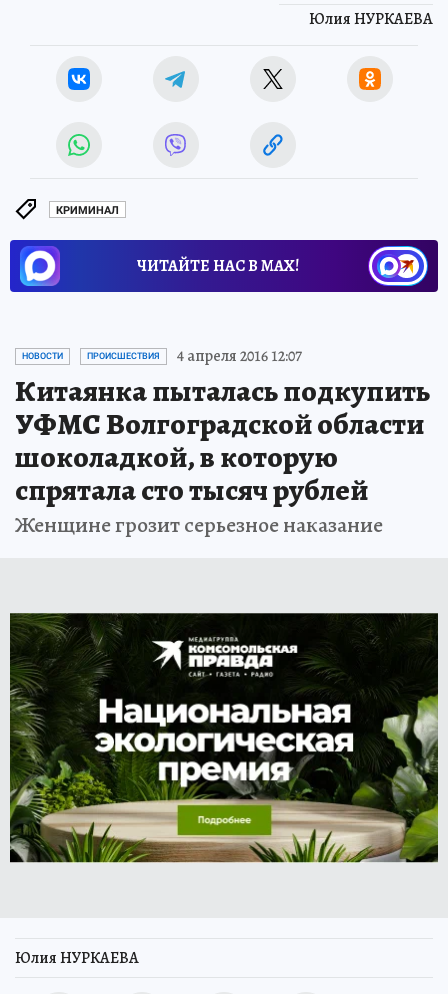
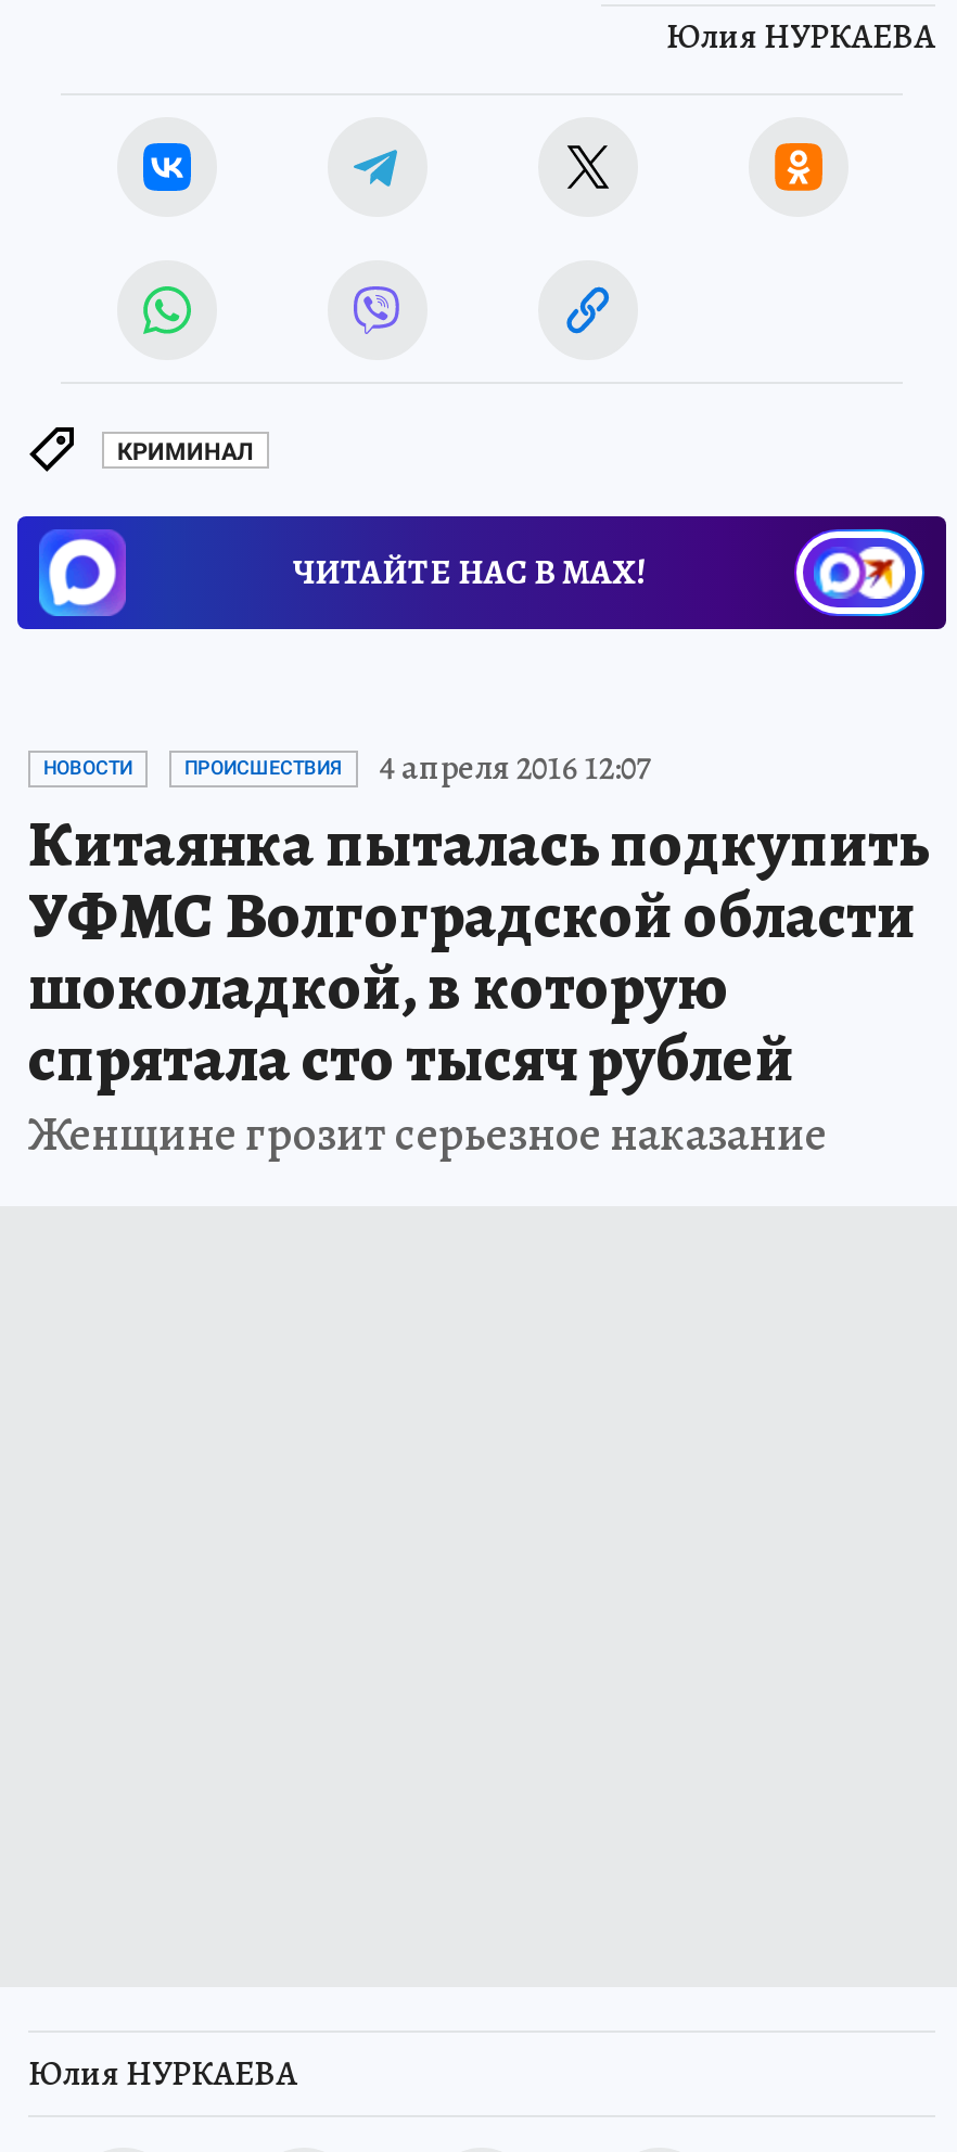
- [image]
